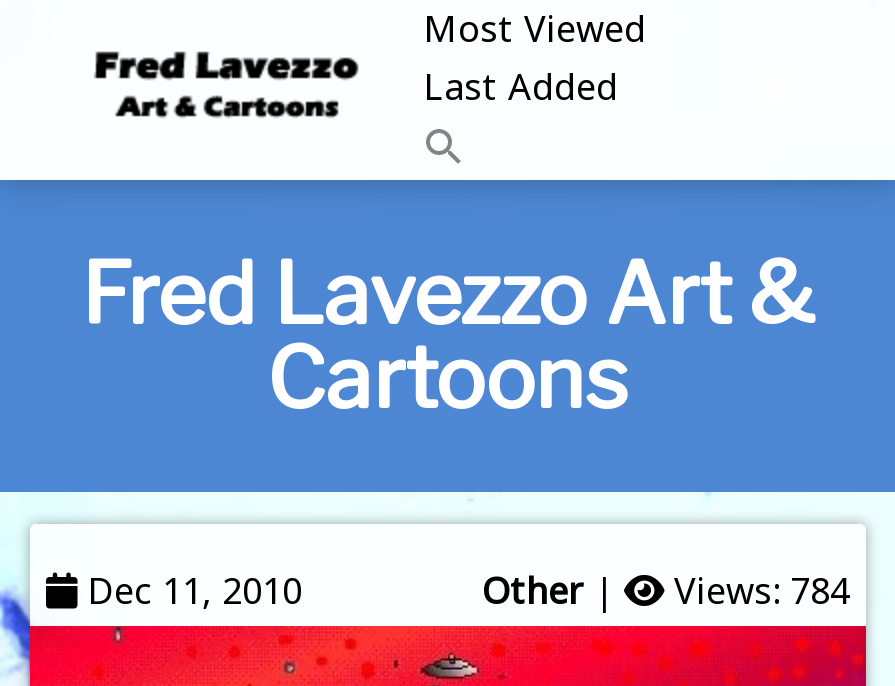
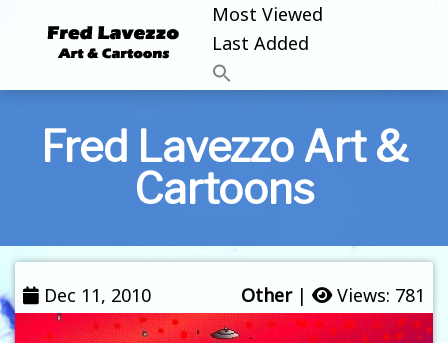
- Views: 784
+ Views: 781
